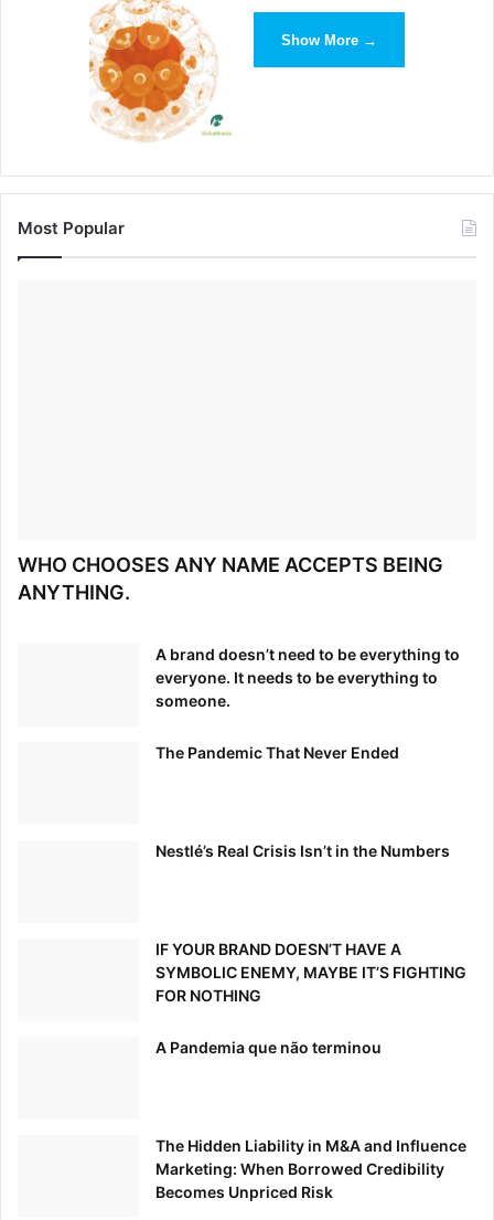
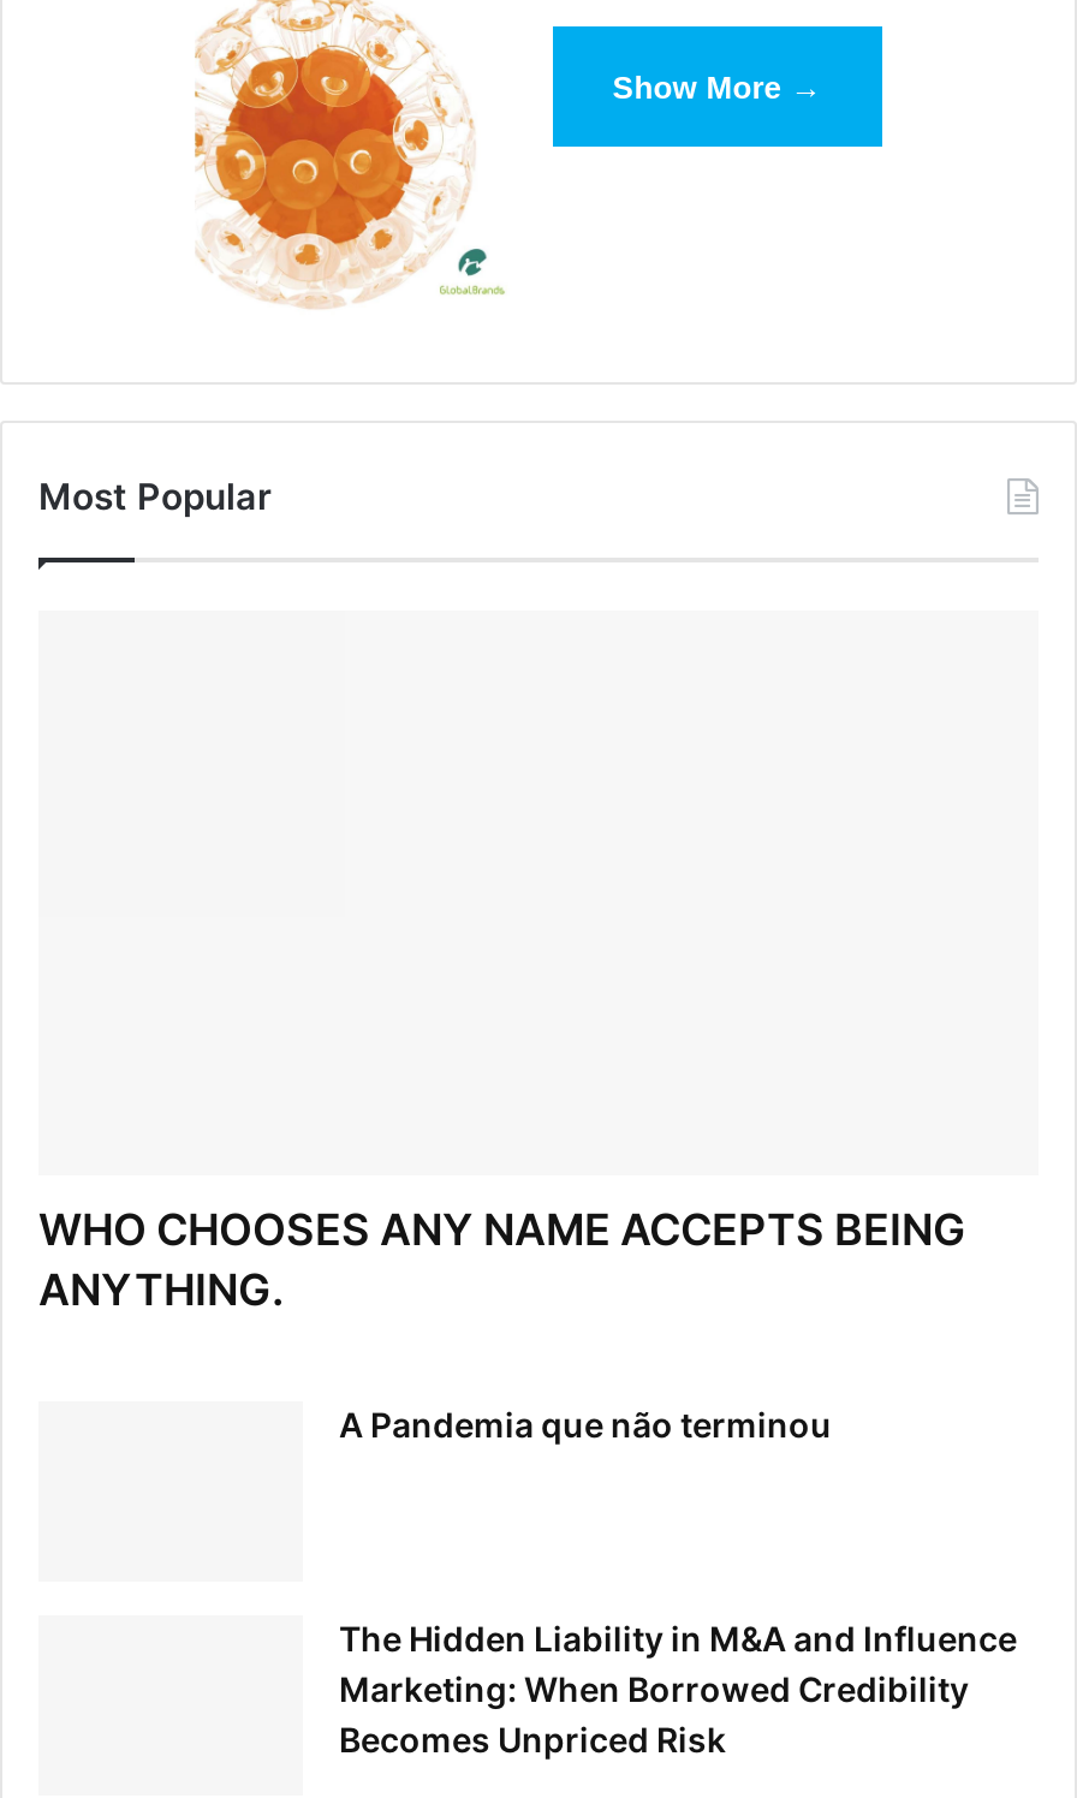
- A brand doesn’t need to be everything to
- everyone. It needs to be everything to
- someone.
- The Pandemic That Never Ended

- Nestlé’s Real Crisis Isn’t in the Numbers

- IF YOUR BRAND DOESN’T HAVE A
- SYMBOLIC ENEMY, MAYBE IT’S FIGHTING
- FOR NOTHING
